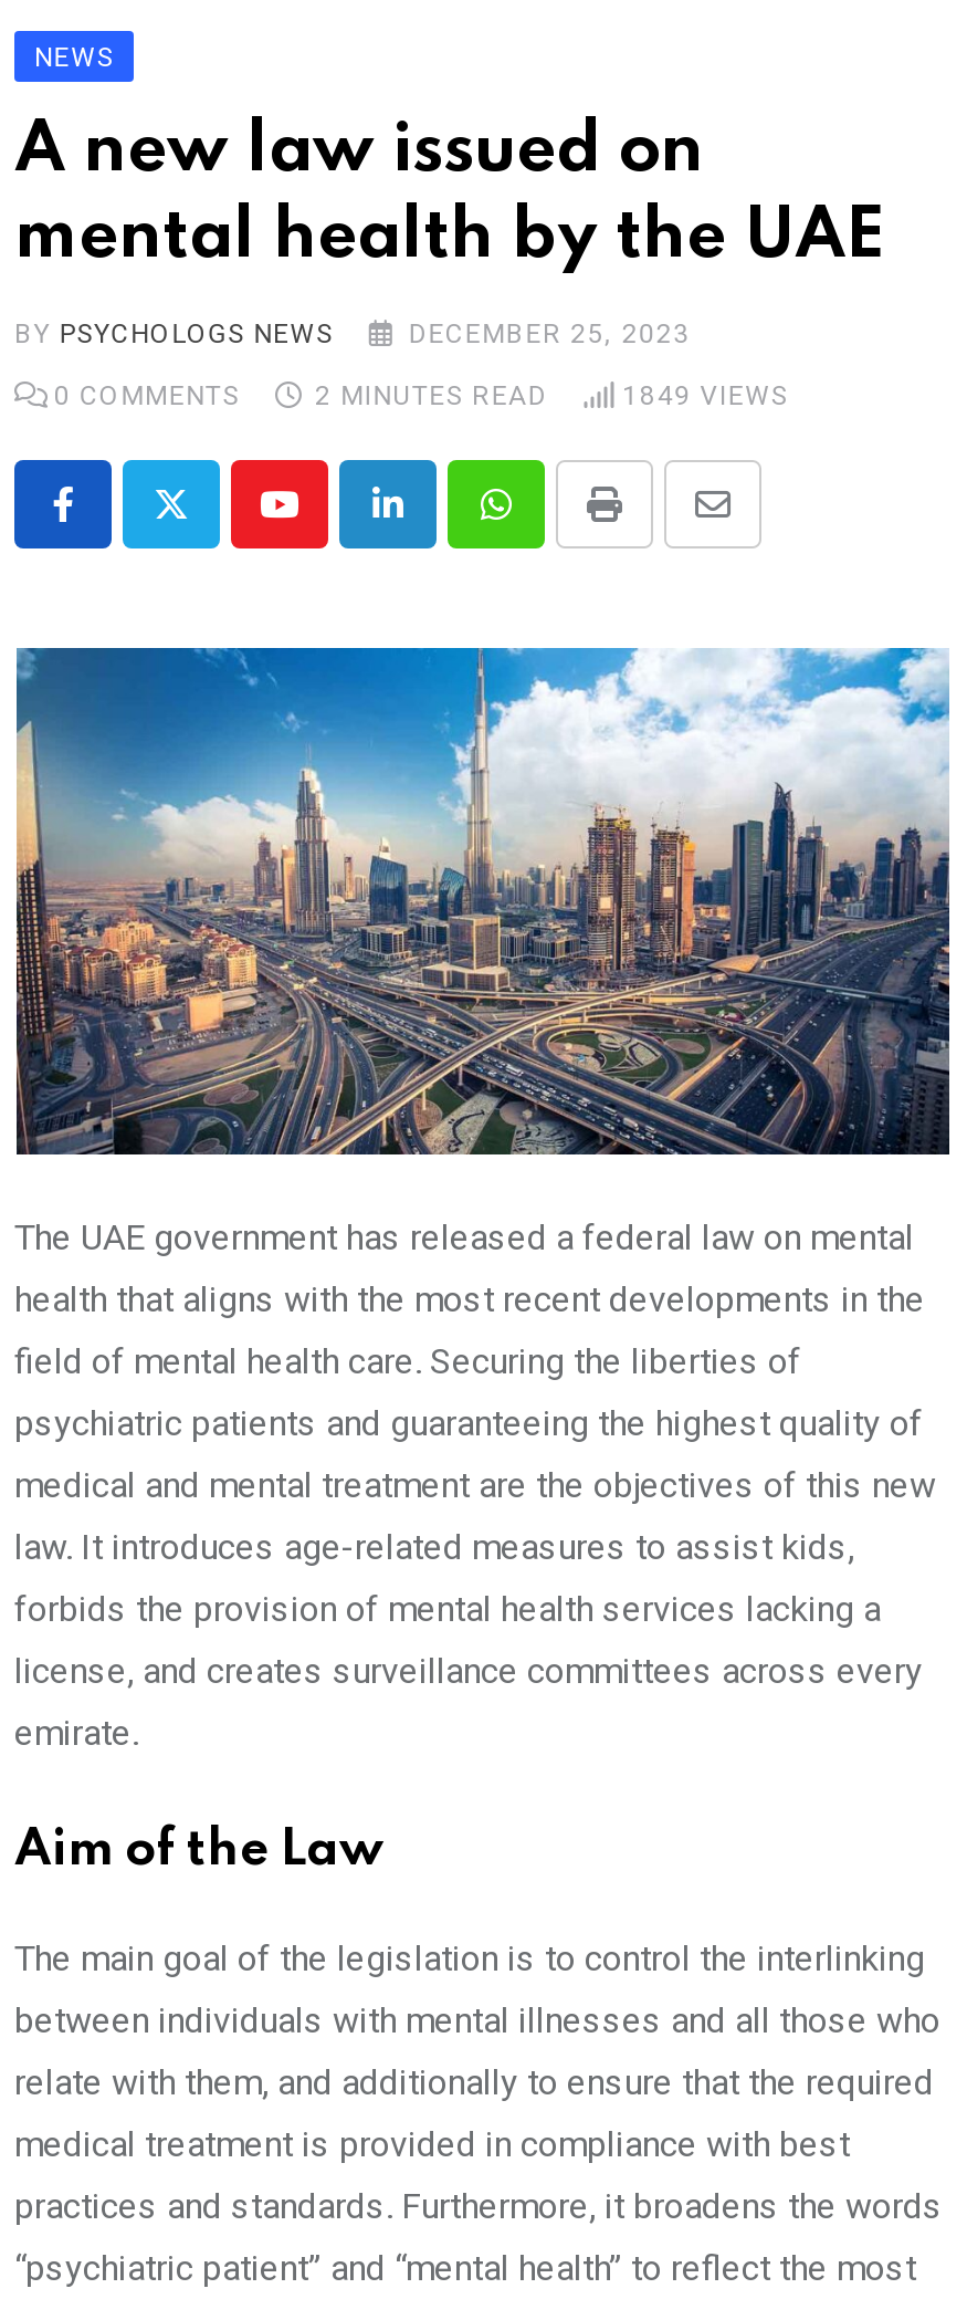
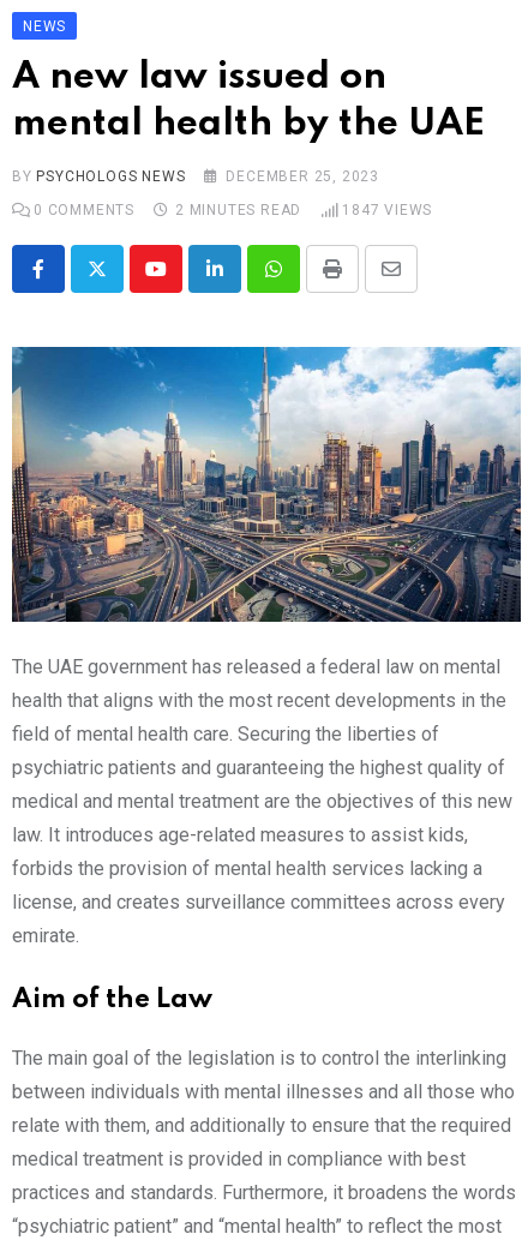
- 1849 VIEWS
+ 1847 VIEWS
